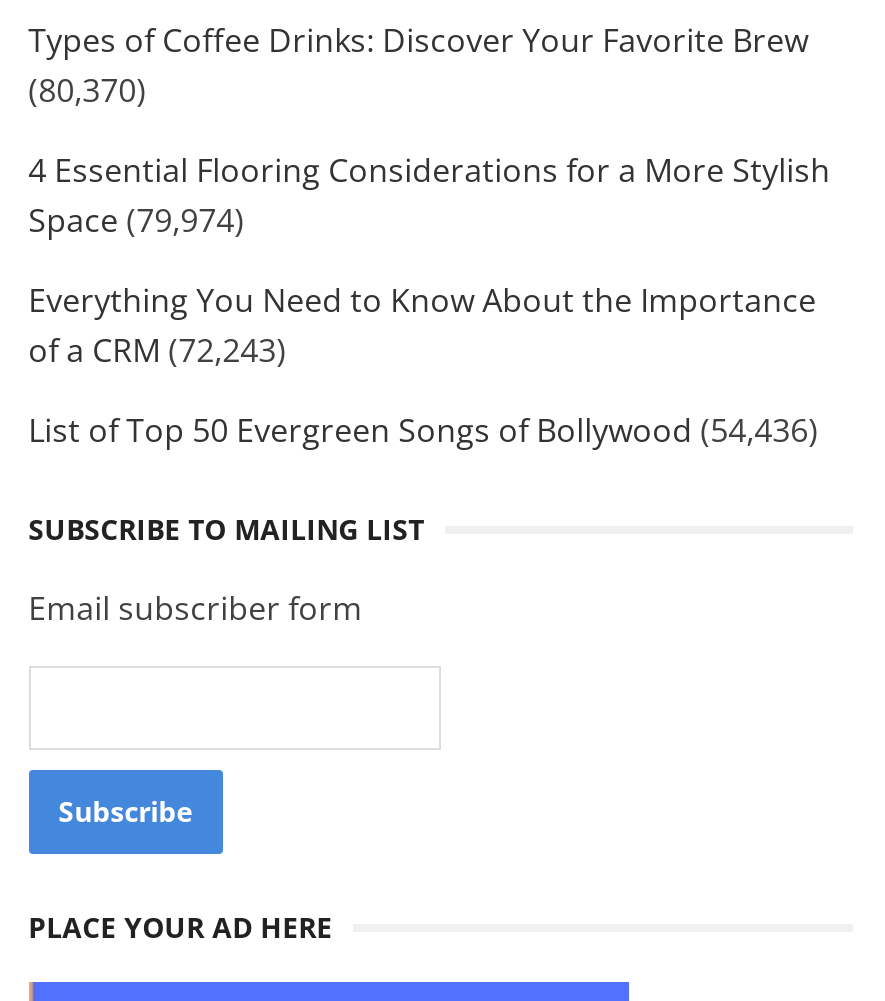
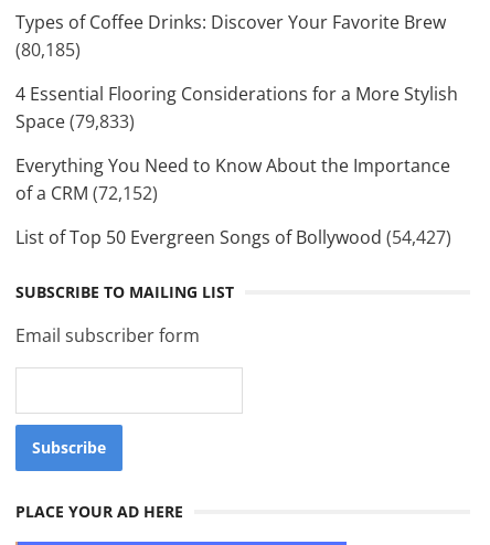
- (80,370)
+ (80,185)

- Space (79,974)
+ Space (79,833)

- of a CRM (72,243)
+ of a CRM (72,152)

- List of Top 50 Evergreen Songs of Bollywood (54,436)
+ List of Top 50 Evergreen Songs of Bollywood (54,427)
